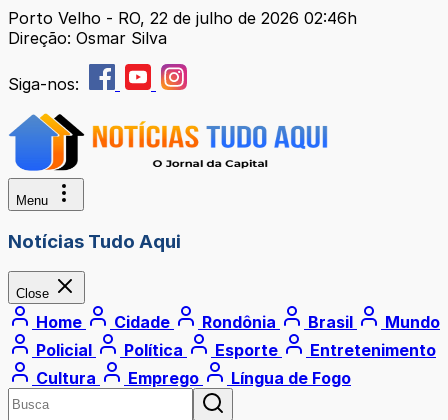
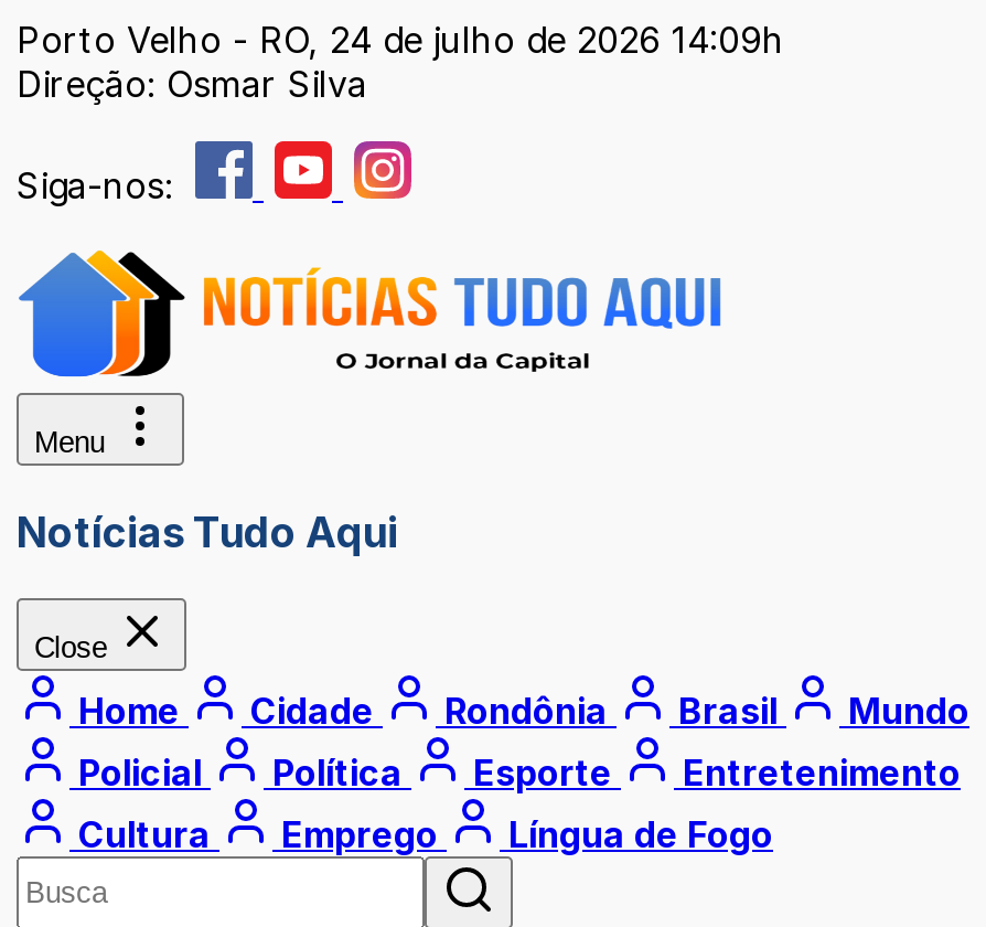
- Porto Velho - RO, 22 de julho de 2026 02:46h
+ Porto Velho - RO, 24 de julho de 2026 14:09h
